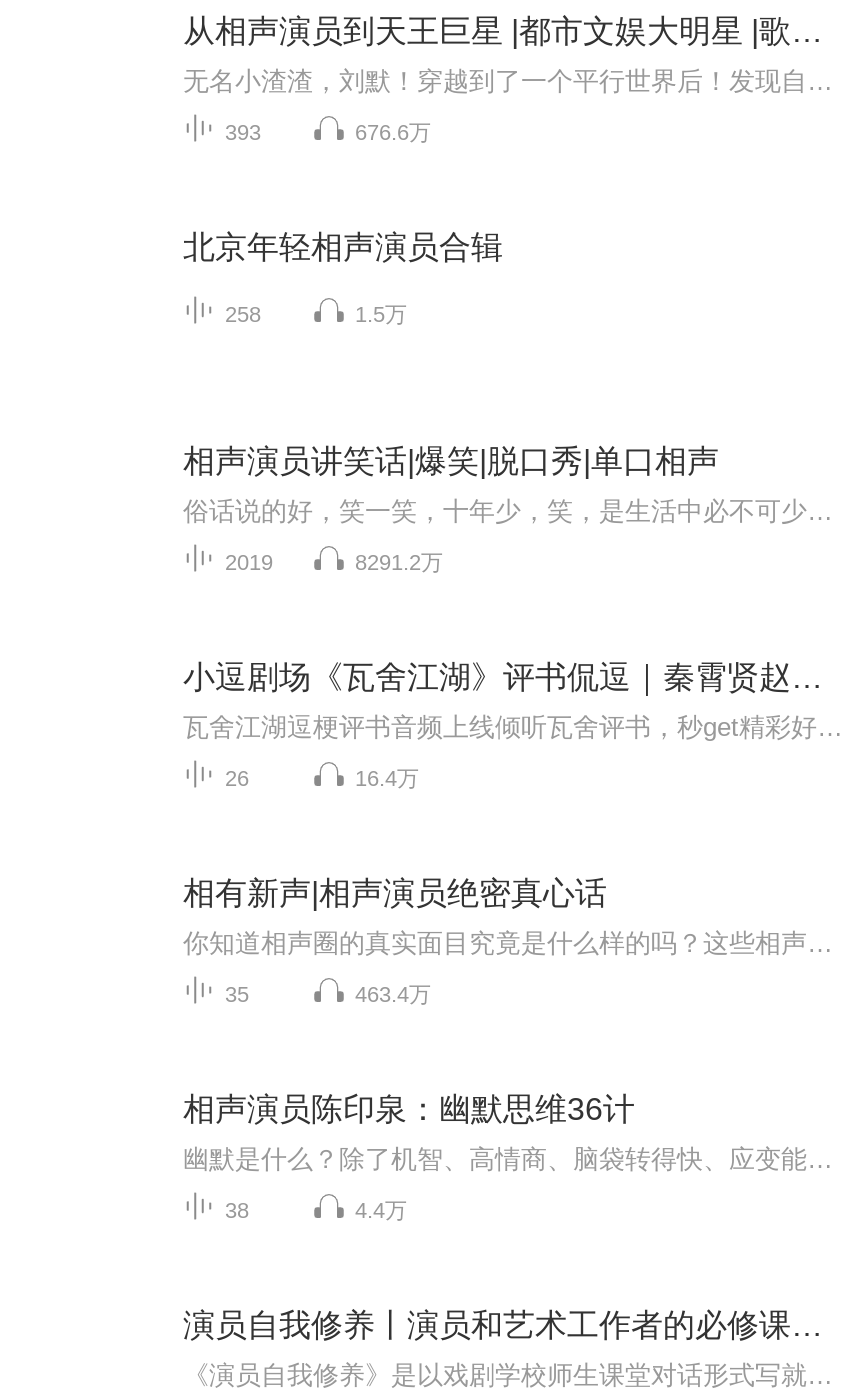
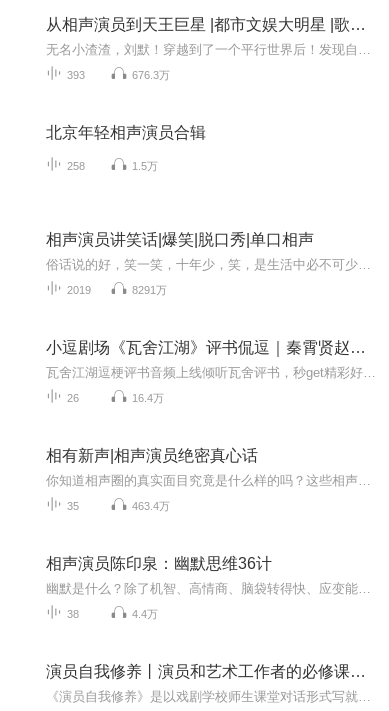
- 676.6万
+ 676.3万

- 8291.2万
+ 8291万
